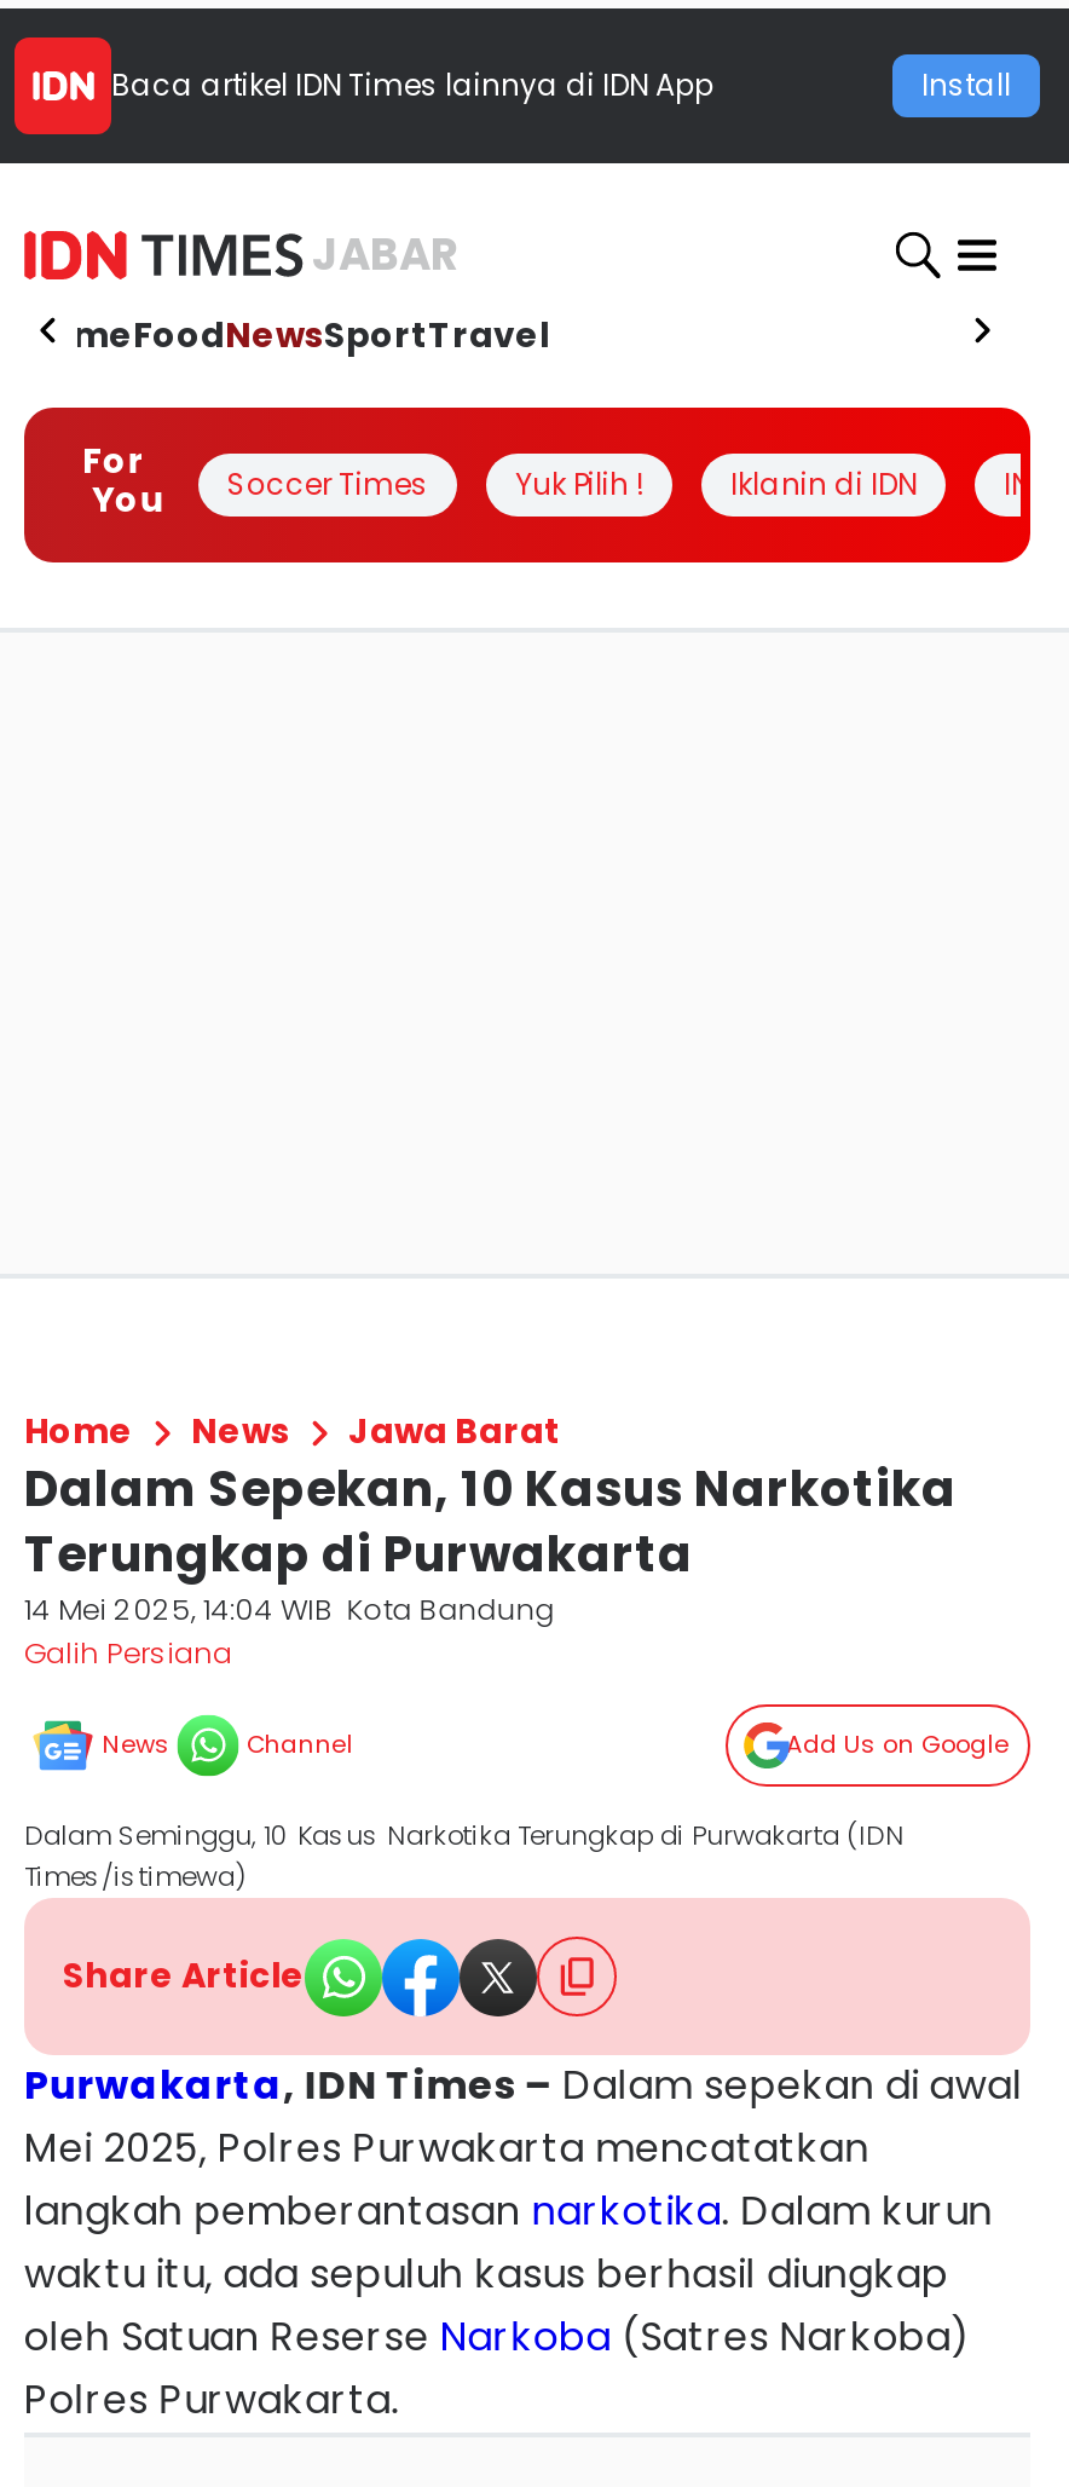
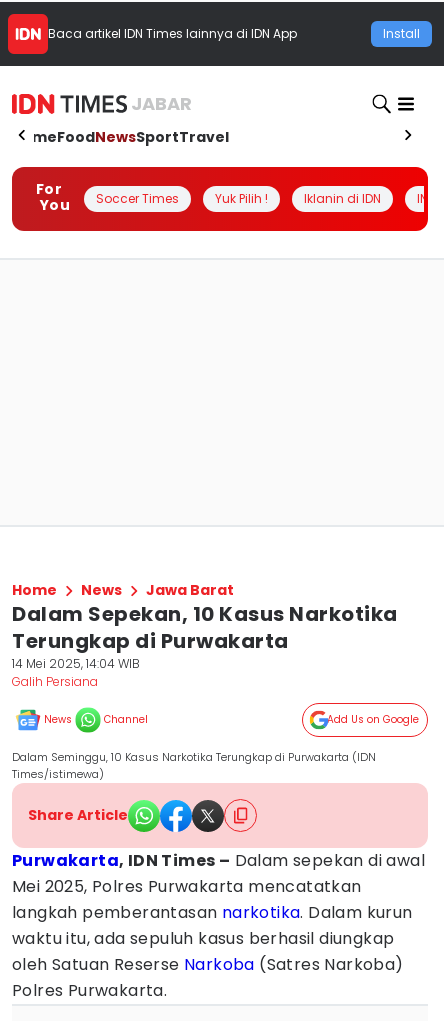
- 14 Mei 2025, 14:04 WIB Kota Bandung
+ 14 Mei 2025, 14:04 WIB
